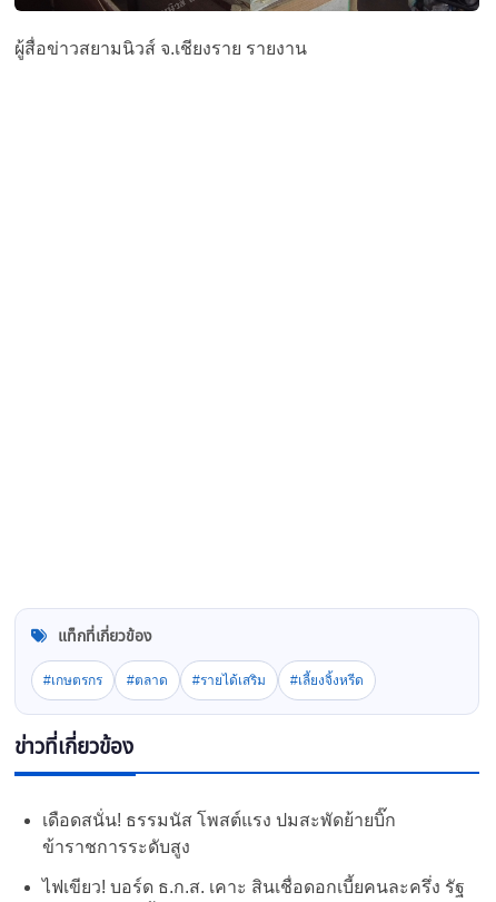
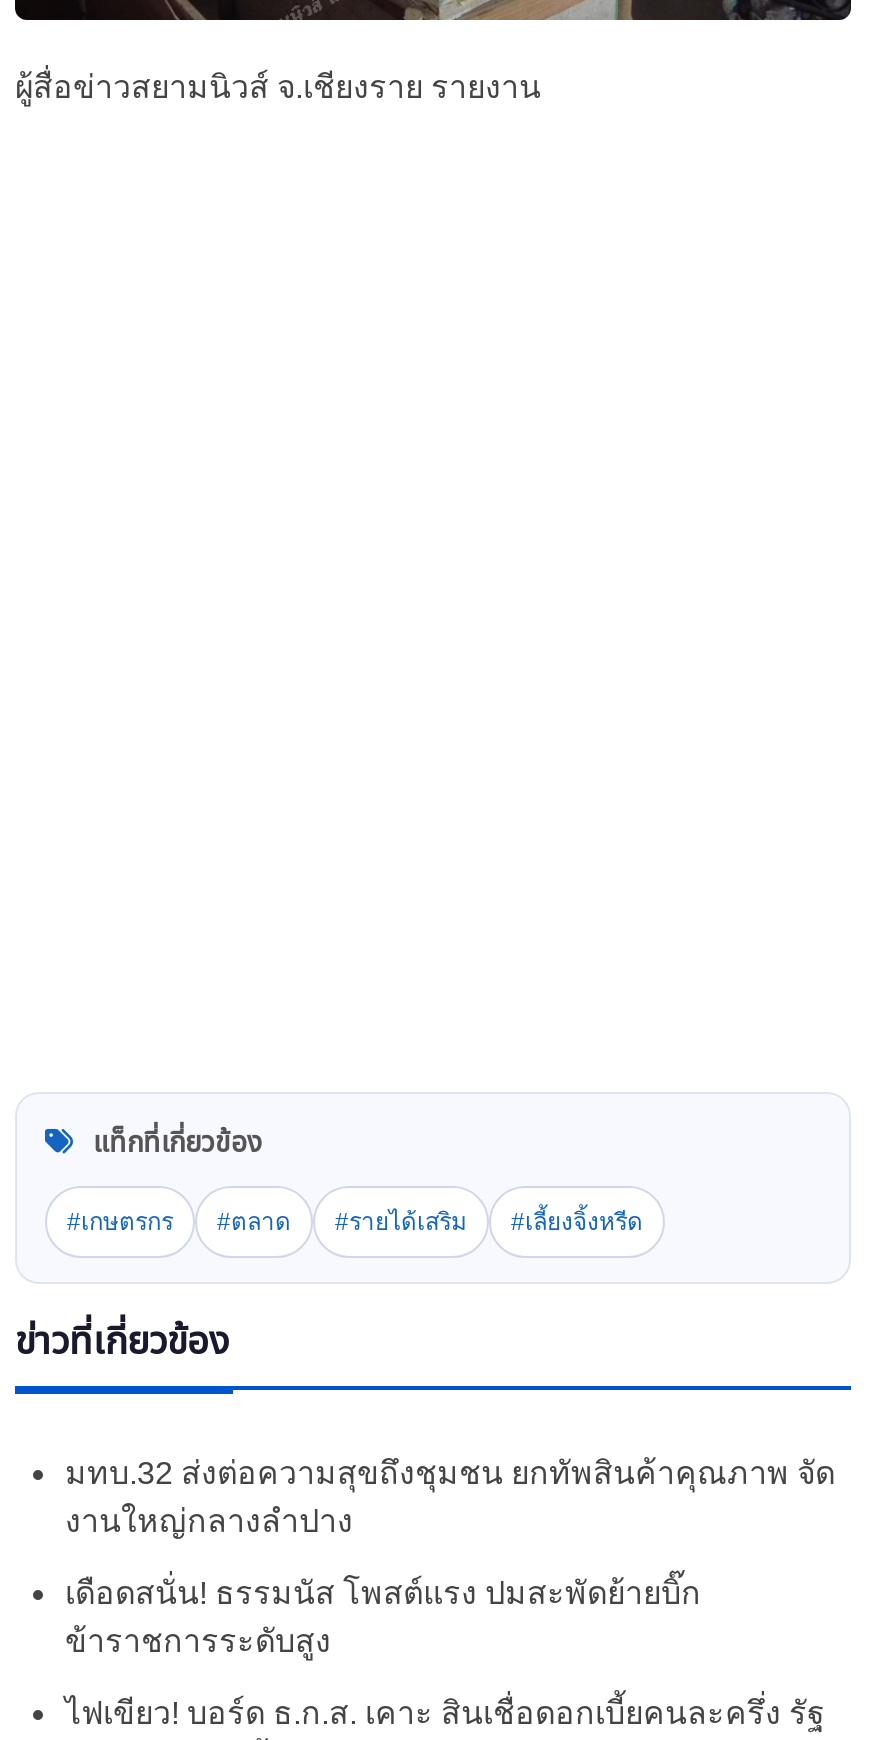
+ มทบ.32 ส่งต่อความสุขถึงชุมชน ยกทัพสินค้าคุณภาพ จัด
+ งานใหญ่กลางลำปาง
